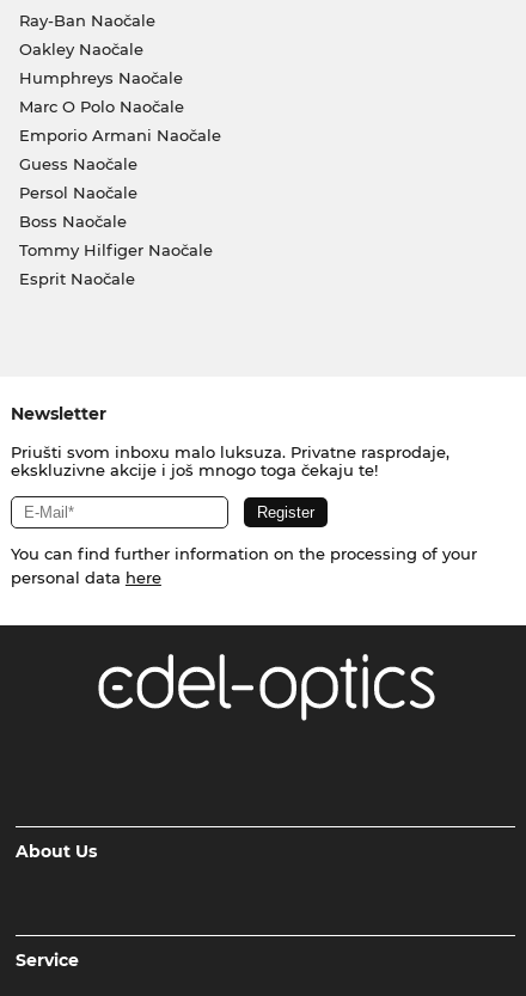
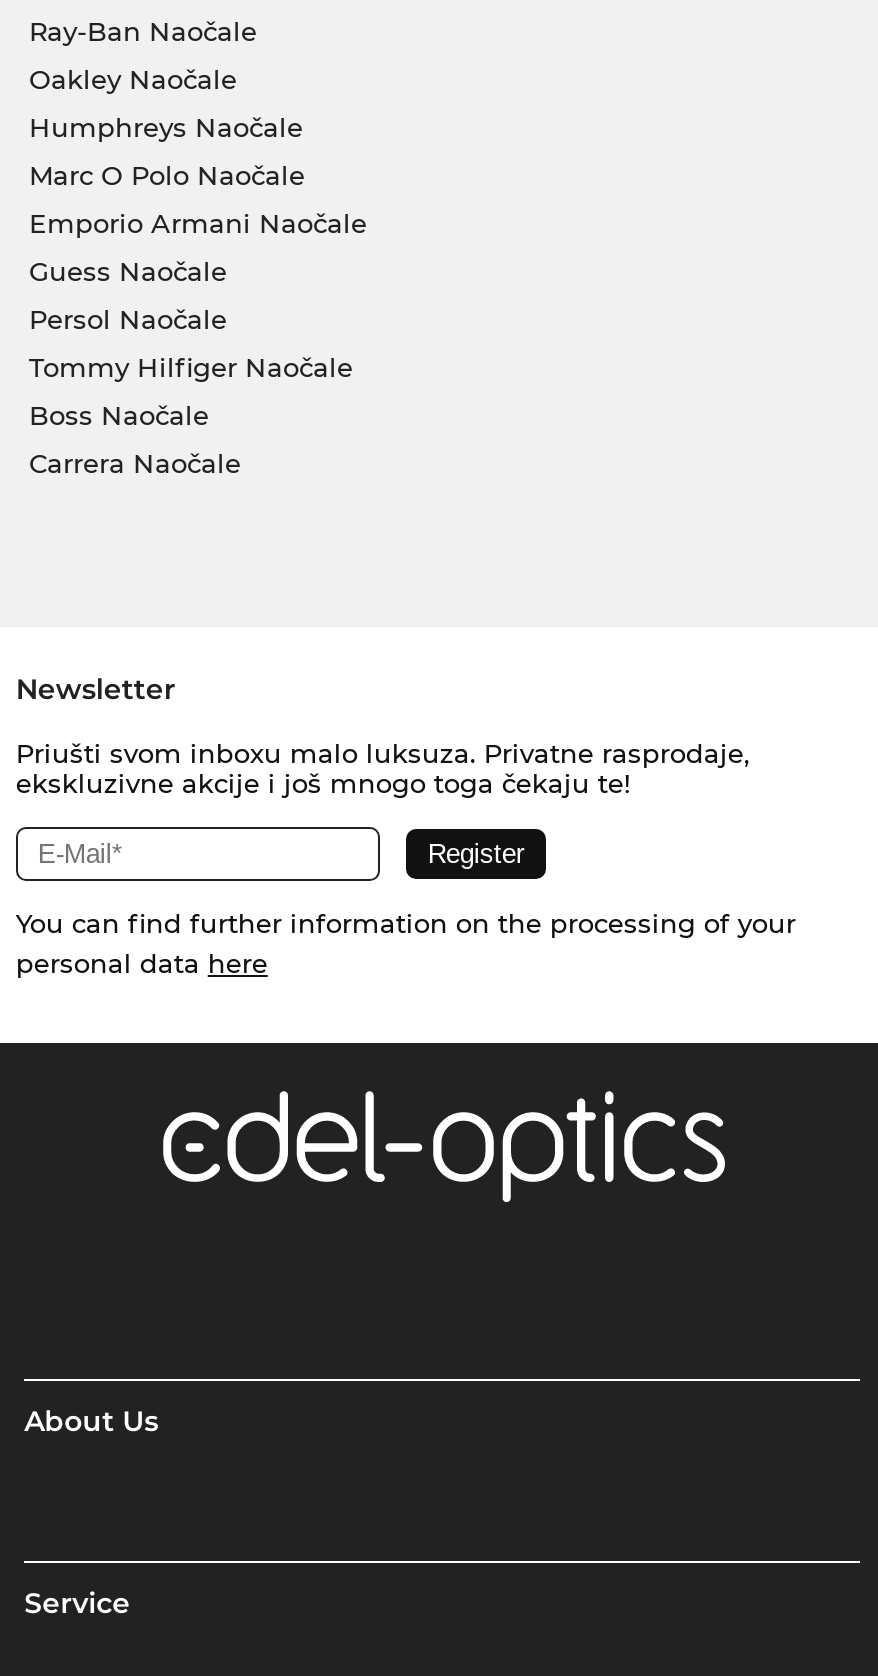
moved down: Boss Naočale

moved up: Tommy Hilfiger Naočale

- Esprit Naočale
+ Carrera Naočale
